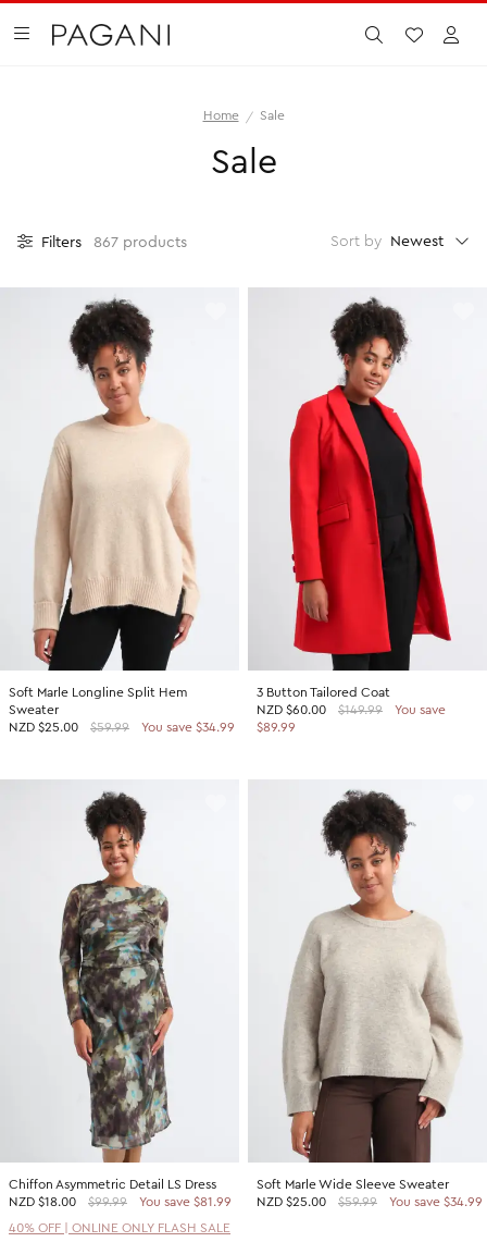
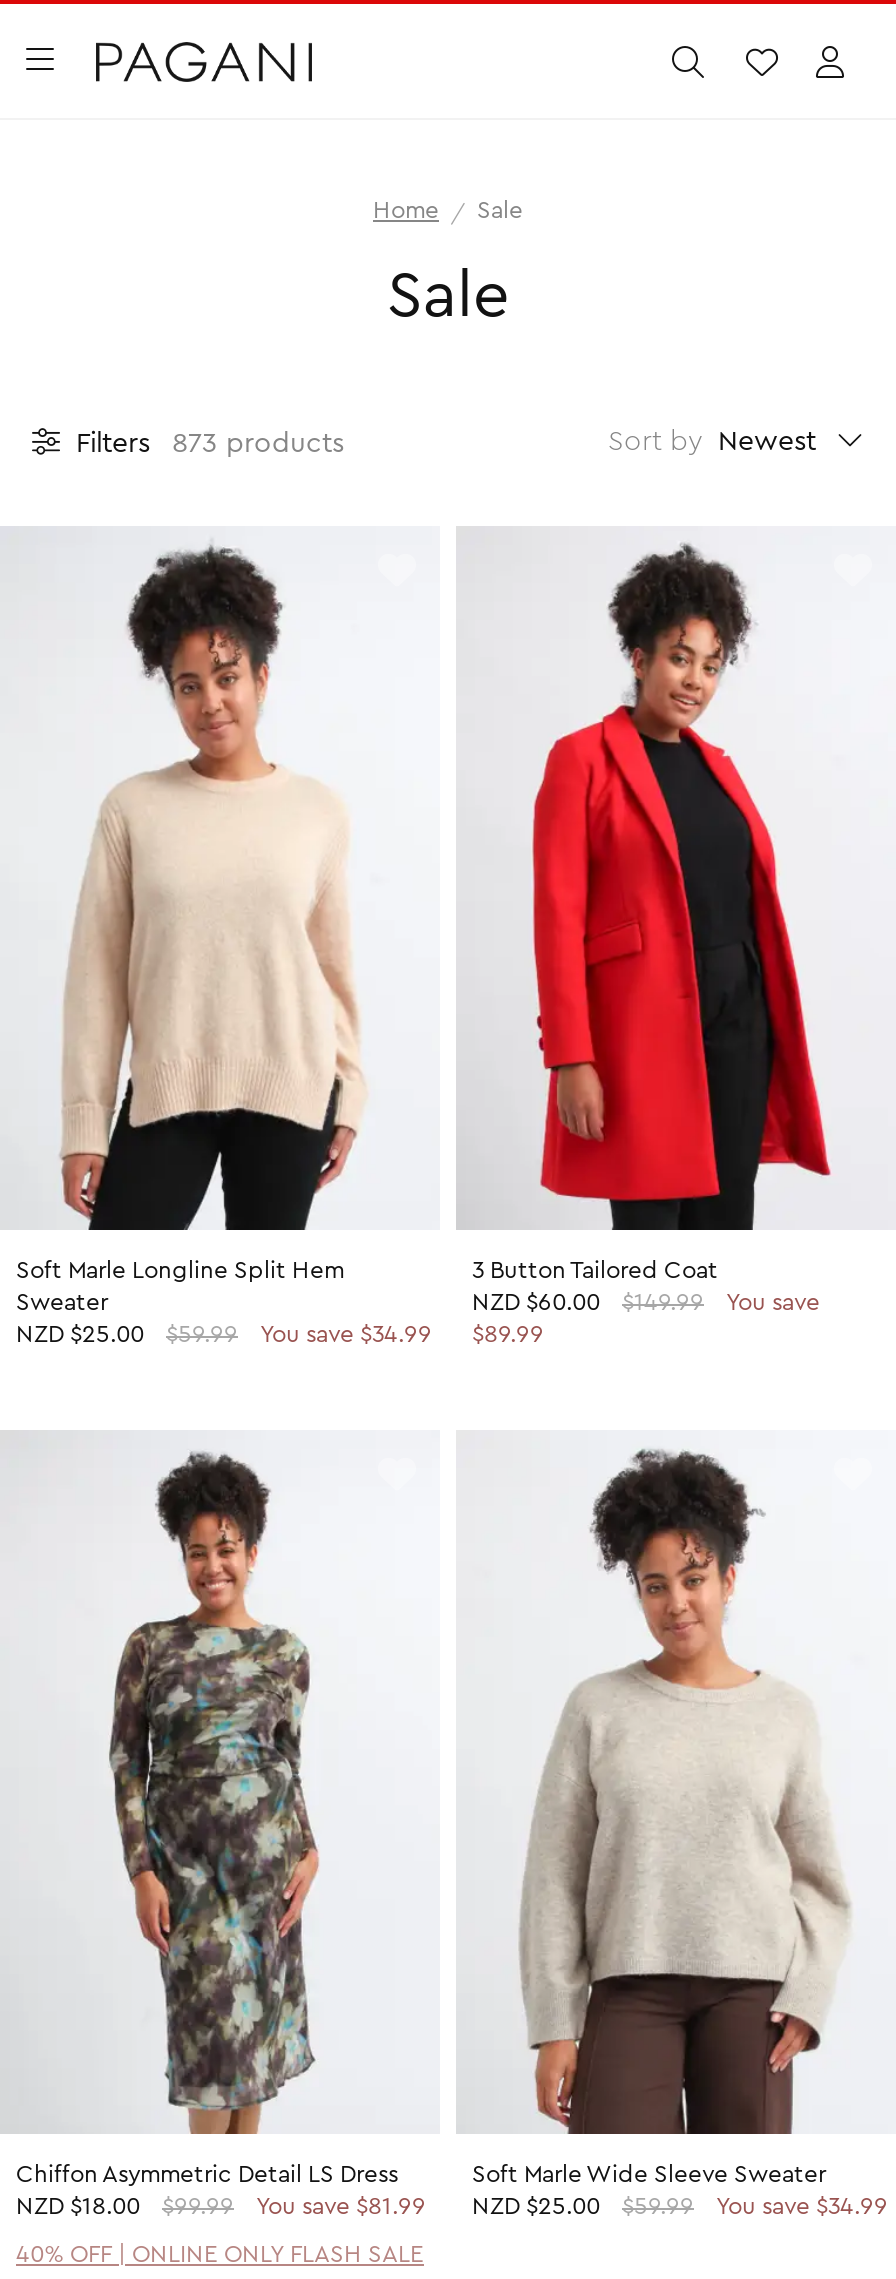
- Filters 867 products
+ Filters 873 products
